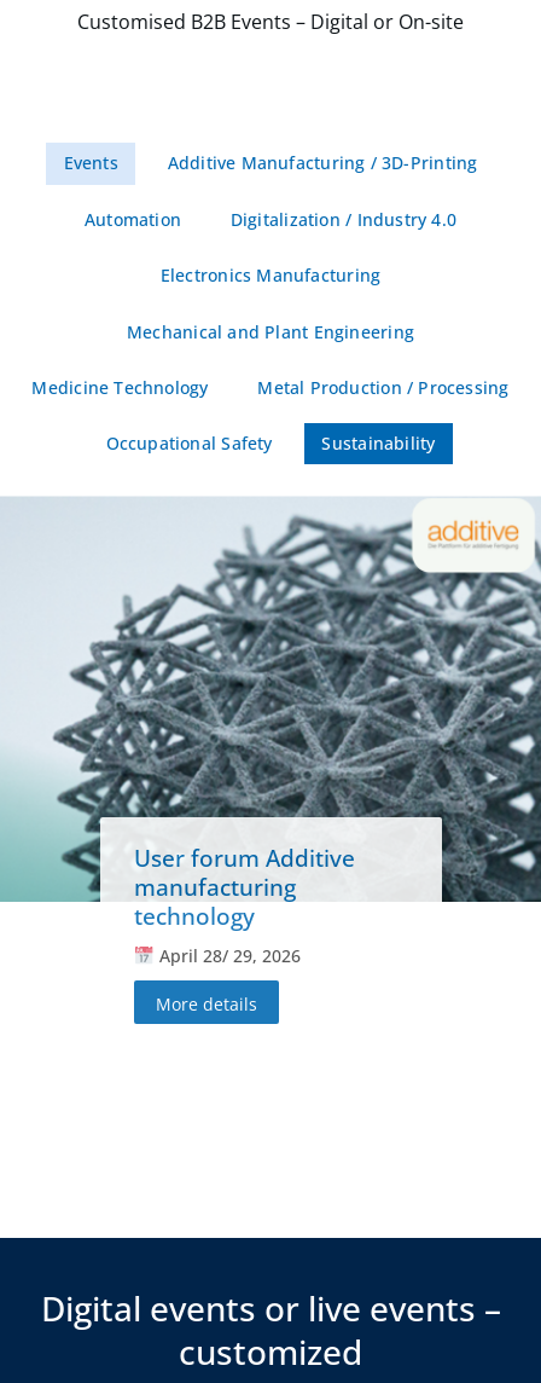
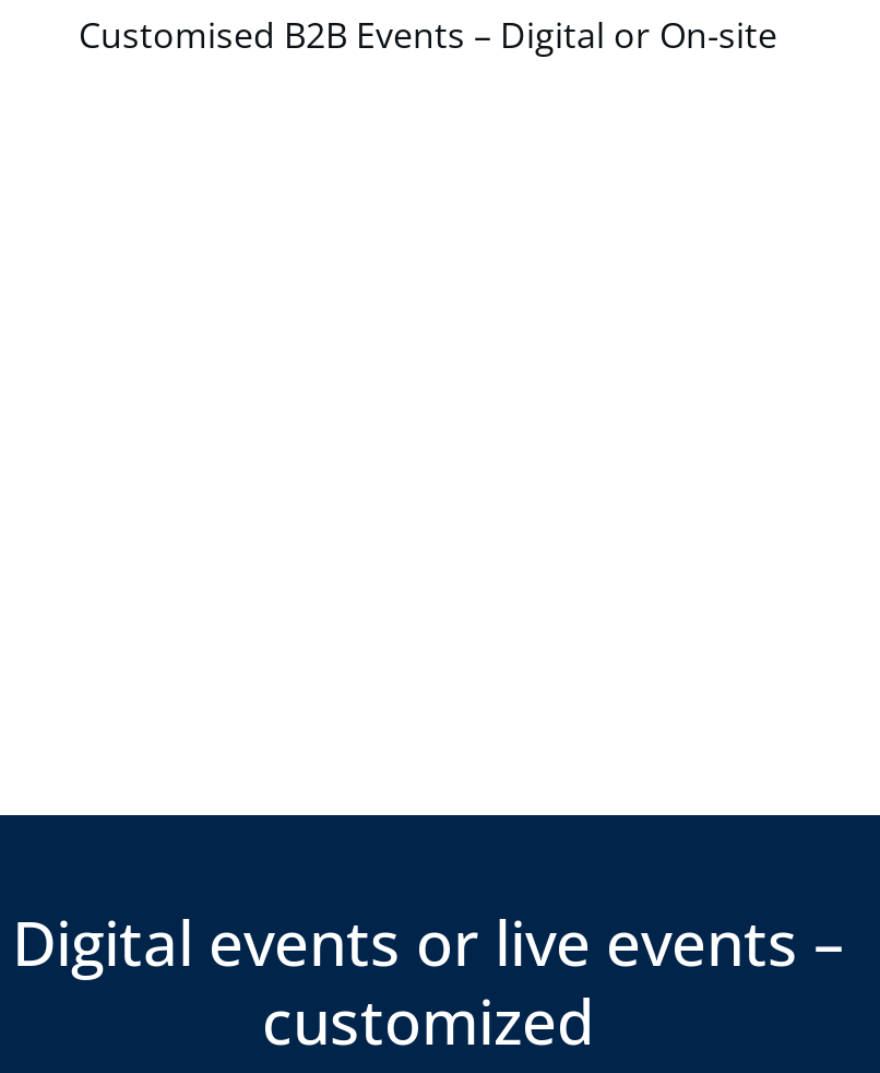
- Events
- Additive Manufacturing / 3D-Printing
- Automation
- Digitalization / Industry 4.0
- Electronics Manufacturing
- Mechanical and Plant Engineering
- Medicine Technology
- Metal Production / Processing
- Occupational Safety
- Sustainability

- [image]
- User forum Additive
- manufacturing
- technology
- April 28/ 29, 2026
- More details
